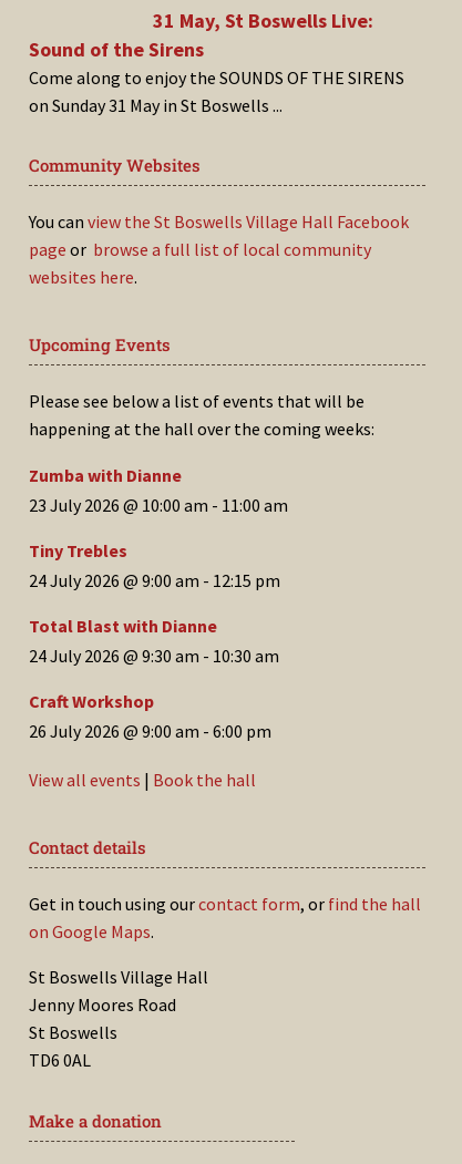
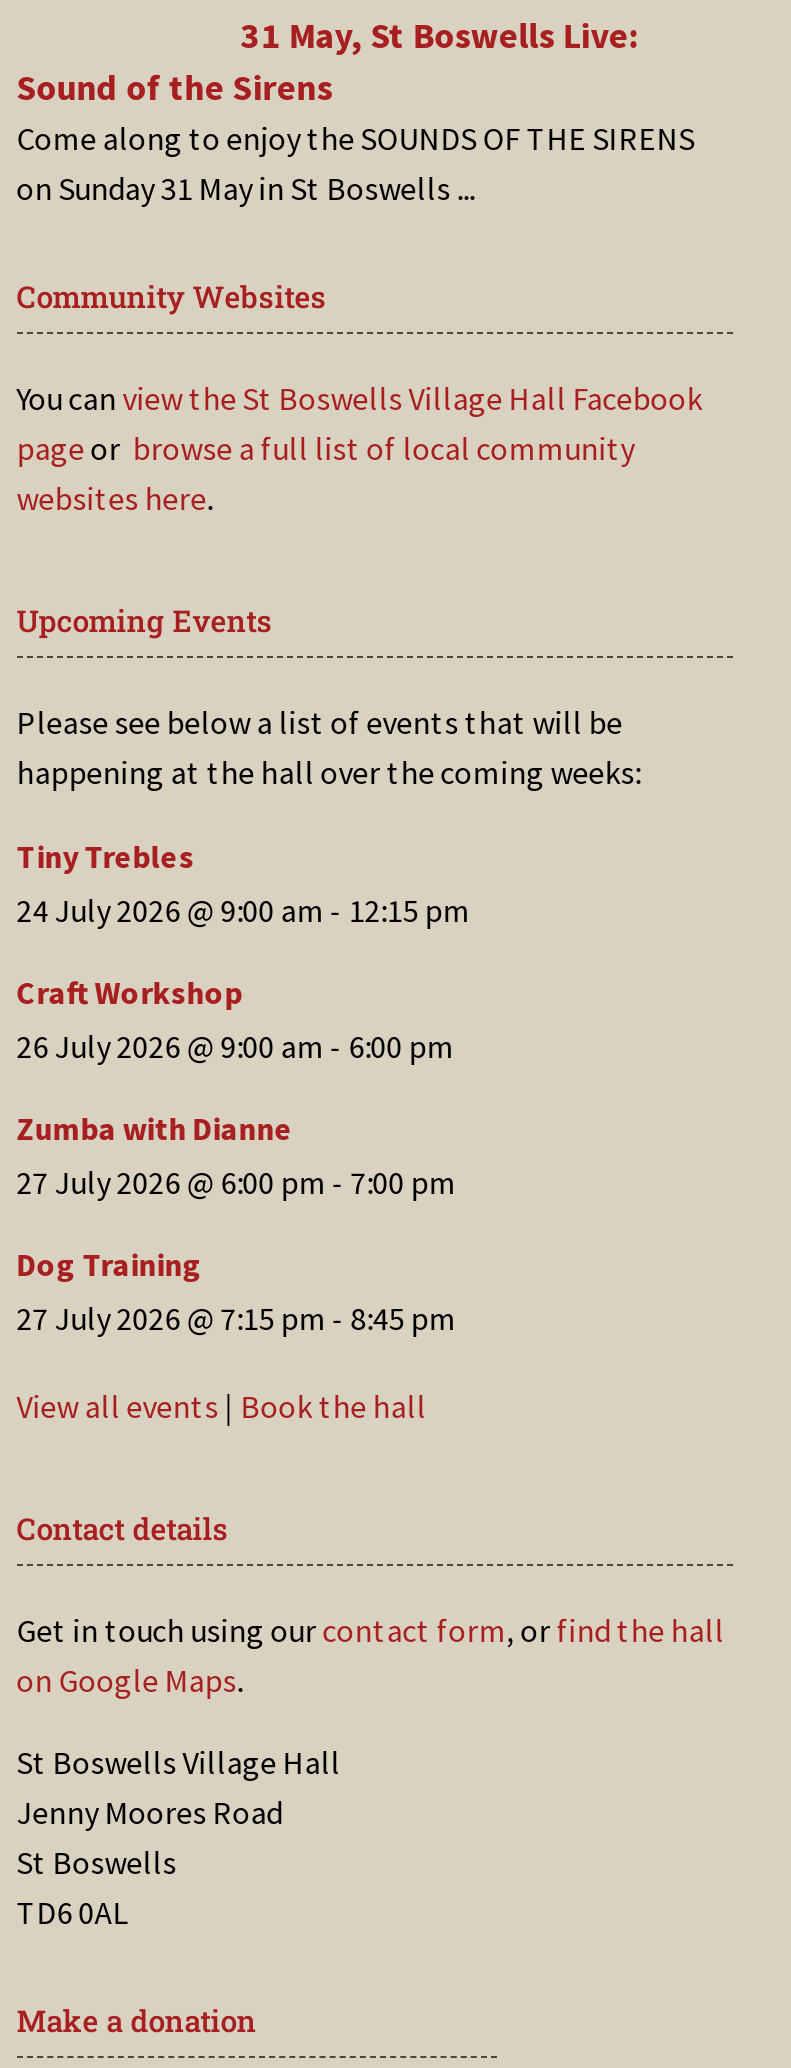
moved down: Zumba with Dianne

- 23 July 2026 @ 10:00 am - 11:00 am

moved up: Tiny Trebles | 24 July 2026 @ 9:00 am - 12:15 pm

- Total Blast with Dianne
- 24 July 2026 @ 9:30 am - 10:30 am

moved up: Craft Workshop | 26 July 2026 @ 9:00 am - 6:00 pm

+ 27 July 2026 @ 6:00 pm - 7:00 pm
+ Dog Training
+ 27 July 2026 @ 7:15 pm - 8:45 pm
